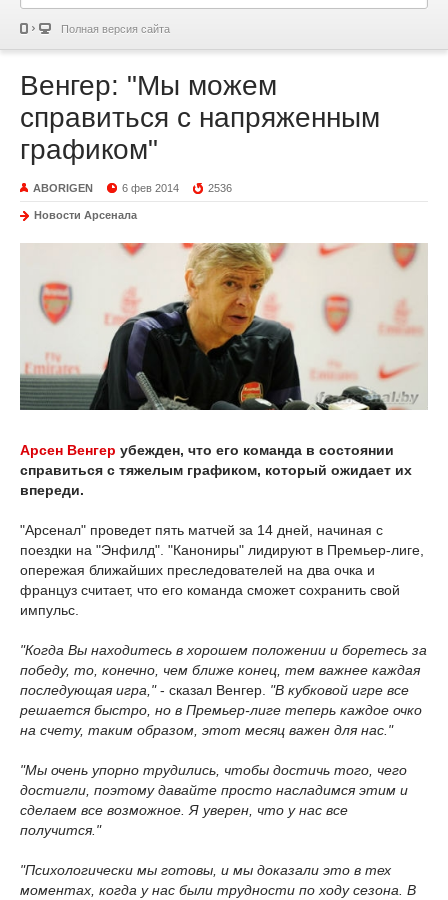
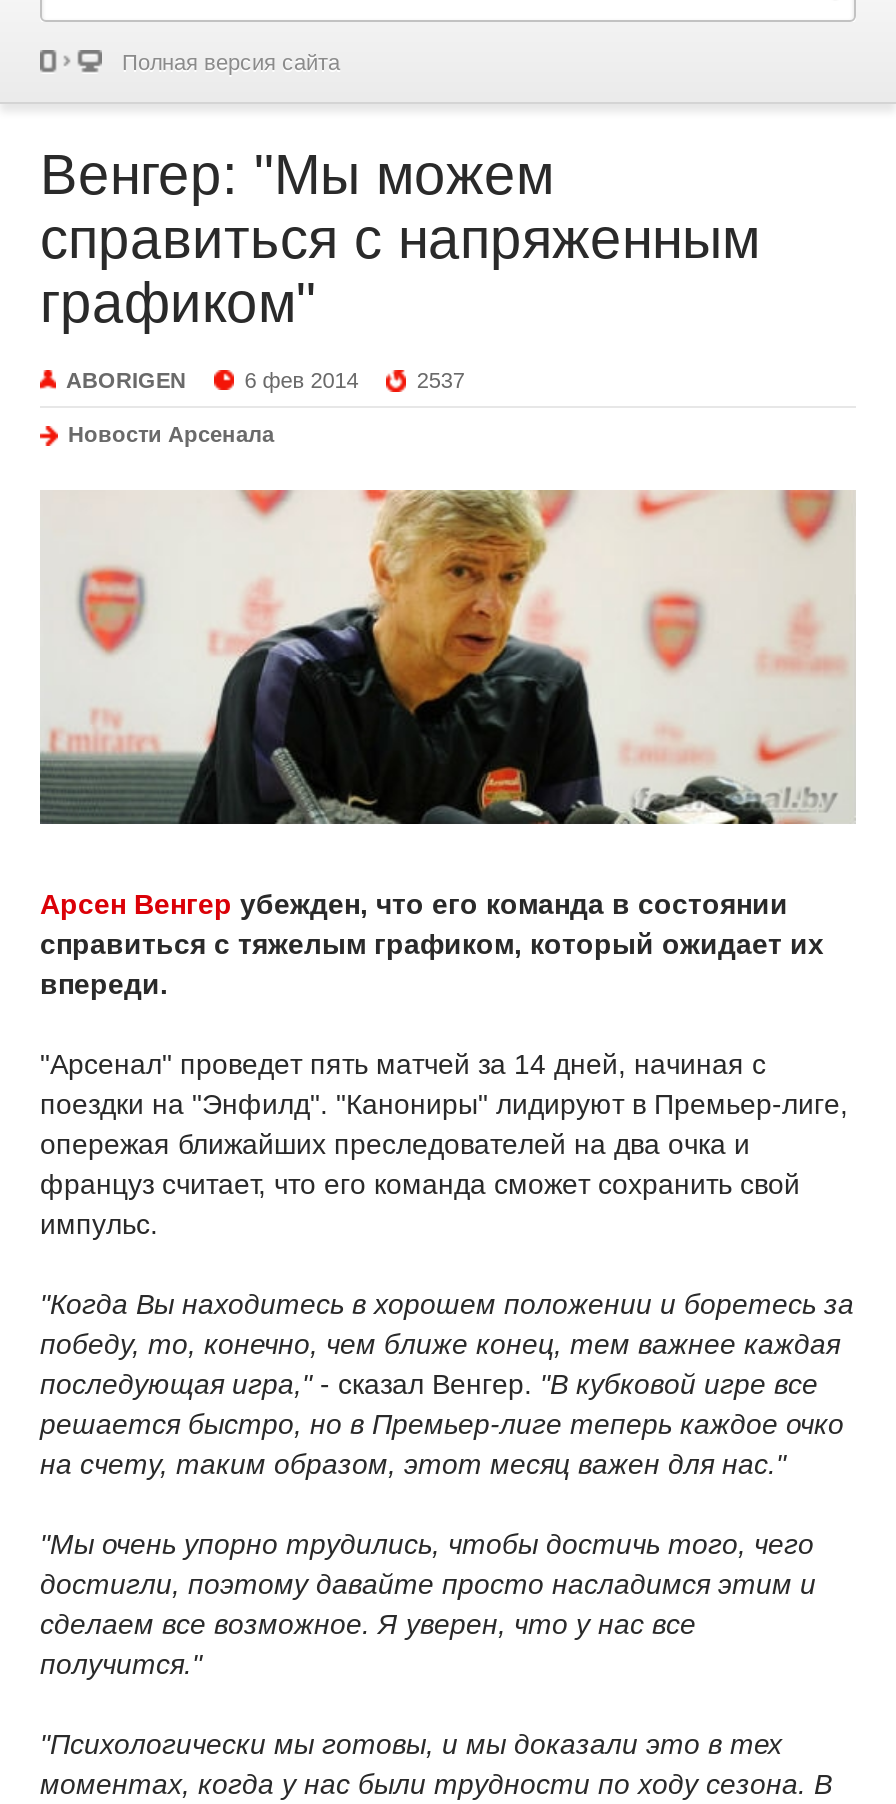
- 2536
+ 2537
